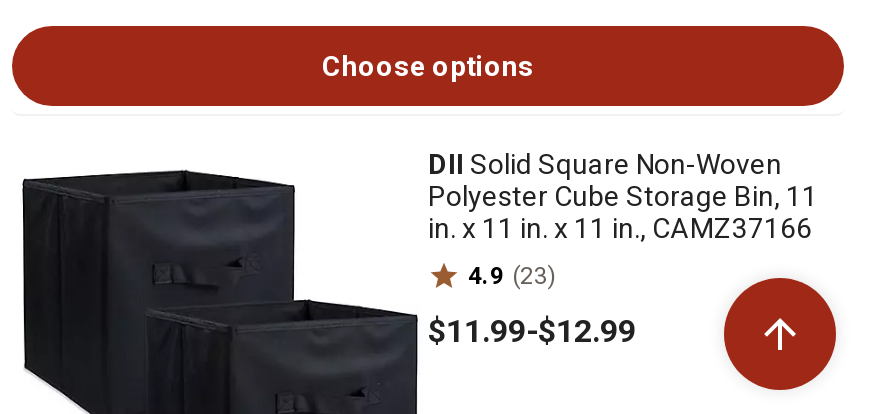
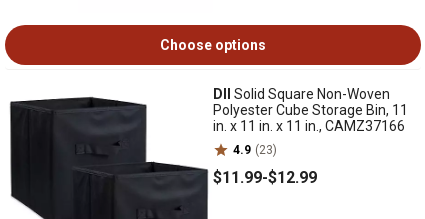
- [image]
